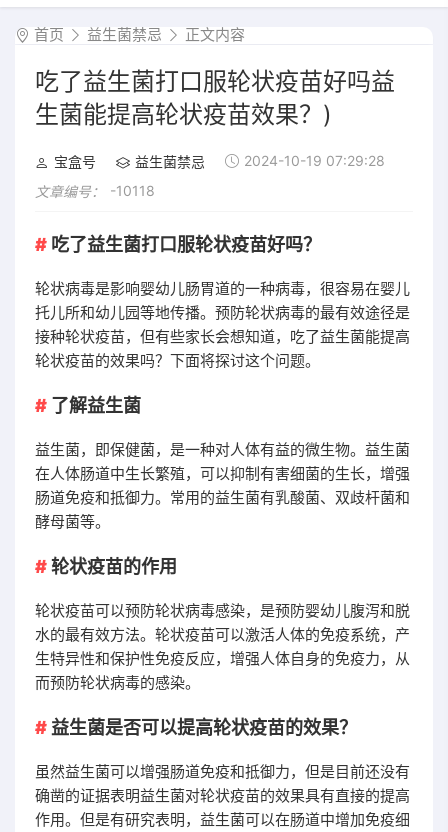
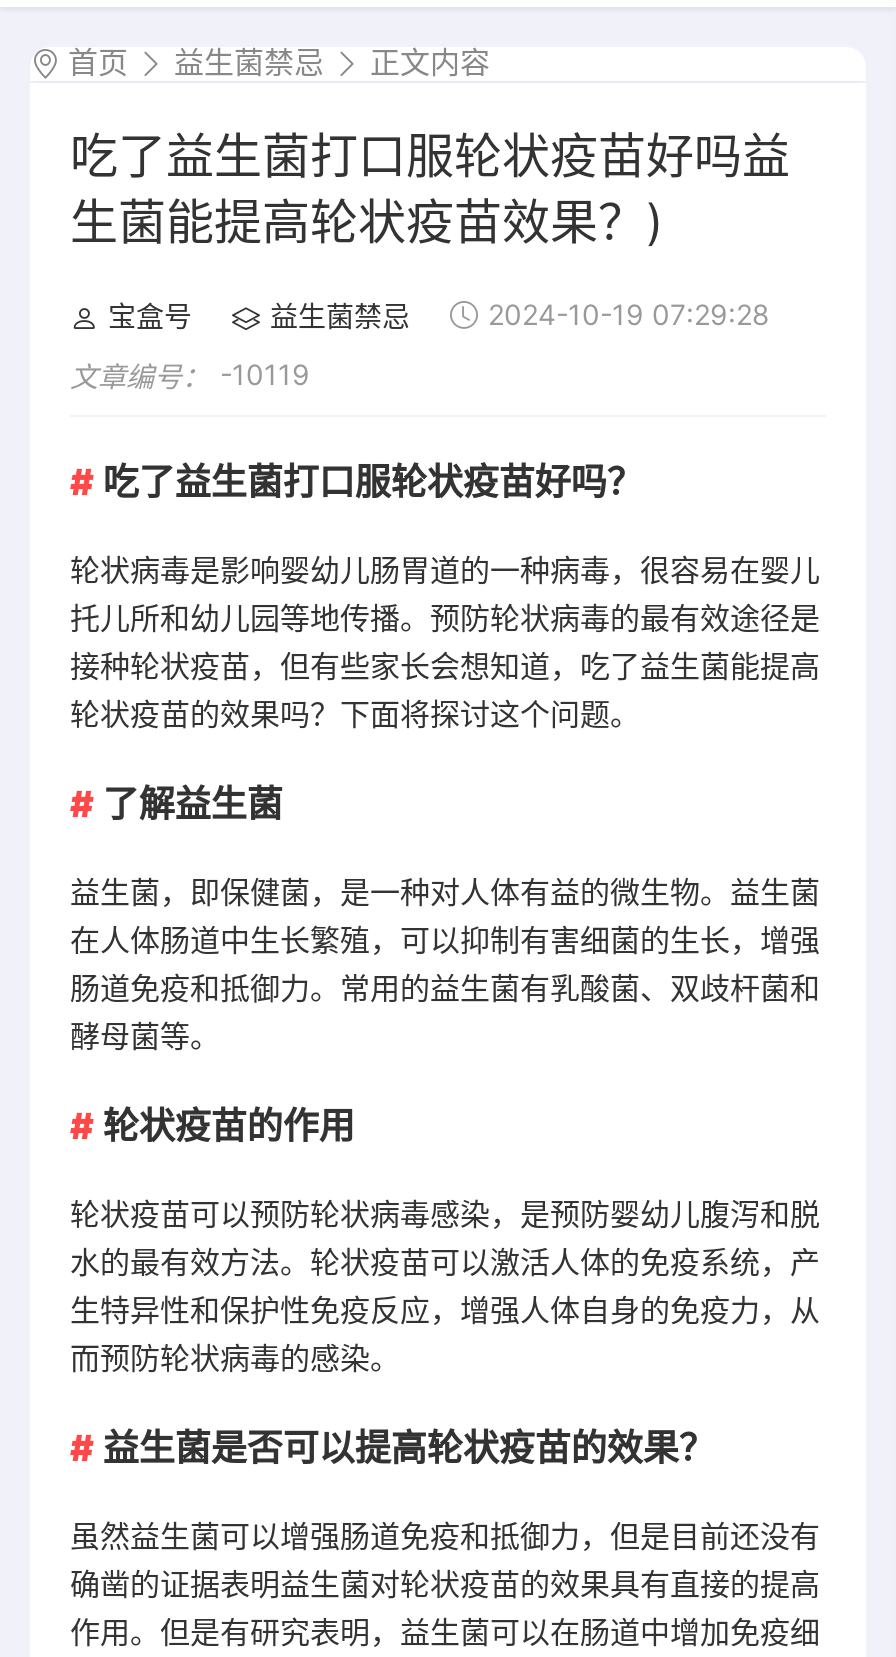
- 文章编号： -10118
+ 文章编号： -10119
